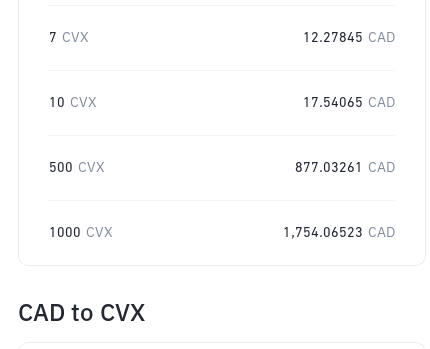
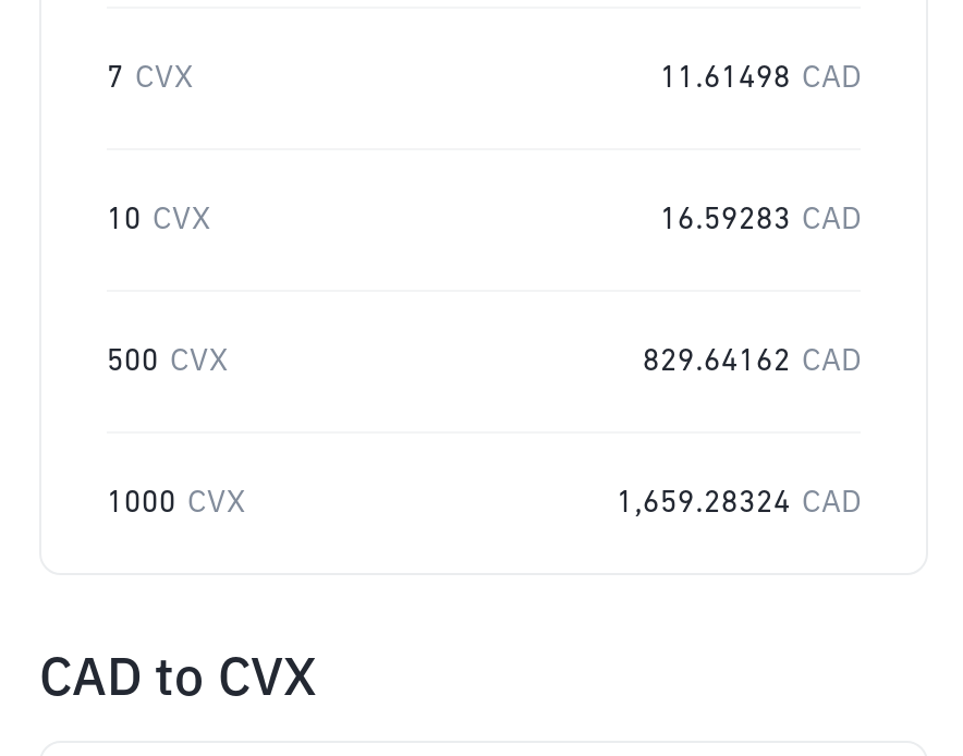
- 12.27845 CAD
+ 11.61498 CAD

- 17.54065 CAD
+ 16.59283 CAD

- 877.03261 CAD
+ 829.64162 CAD

- 1,754.06523 CAD
+ 1,659.28324 CAD
